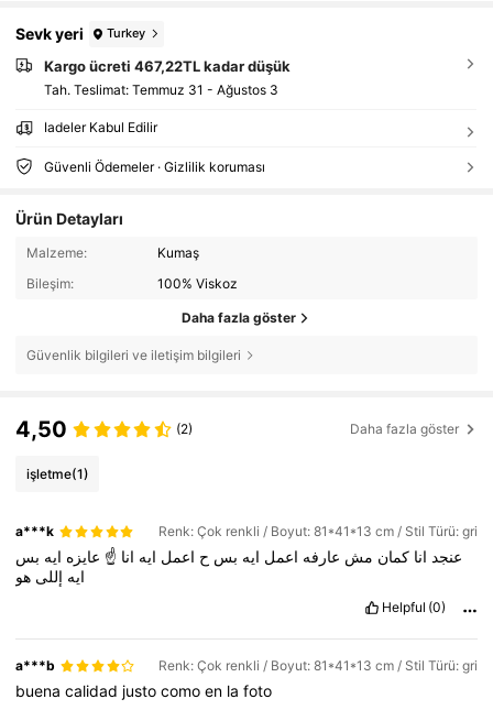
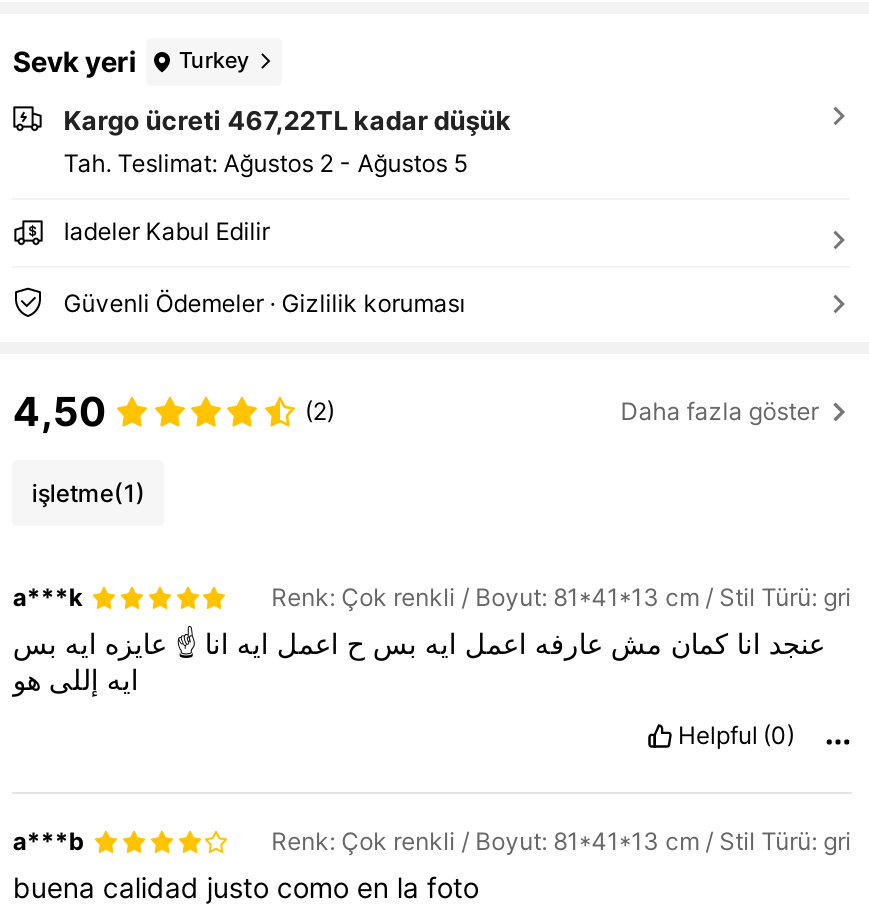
- Tah. Teslimat: Temmuz 31 - Ağustos 3
+ Tah. Teslimat: Ağustos 2 - Ağustos 5

- Ürün Detayları
- Malzeme:
- Kumaş
- Bileşim:
- 100% Viskoz
- Daha fazla göster
- Güvenlik bilgileri ve iletişim bilgileri
